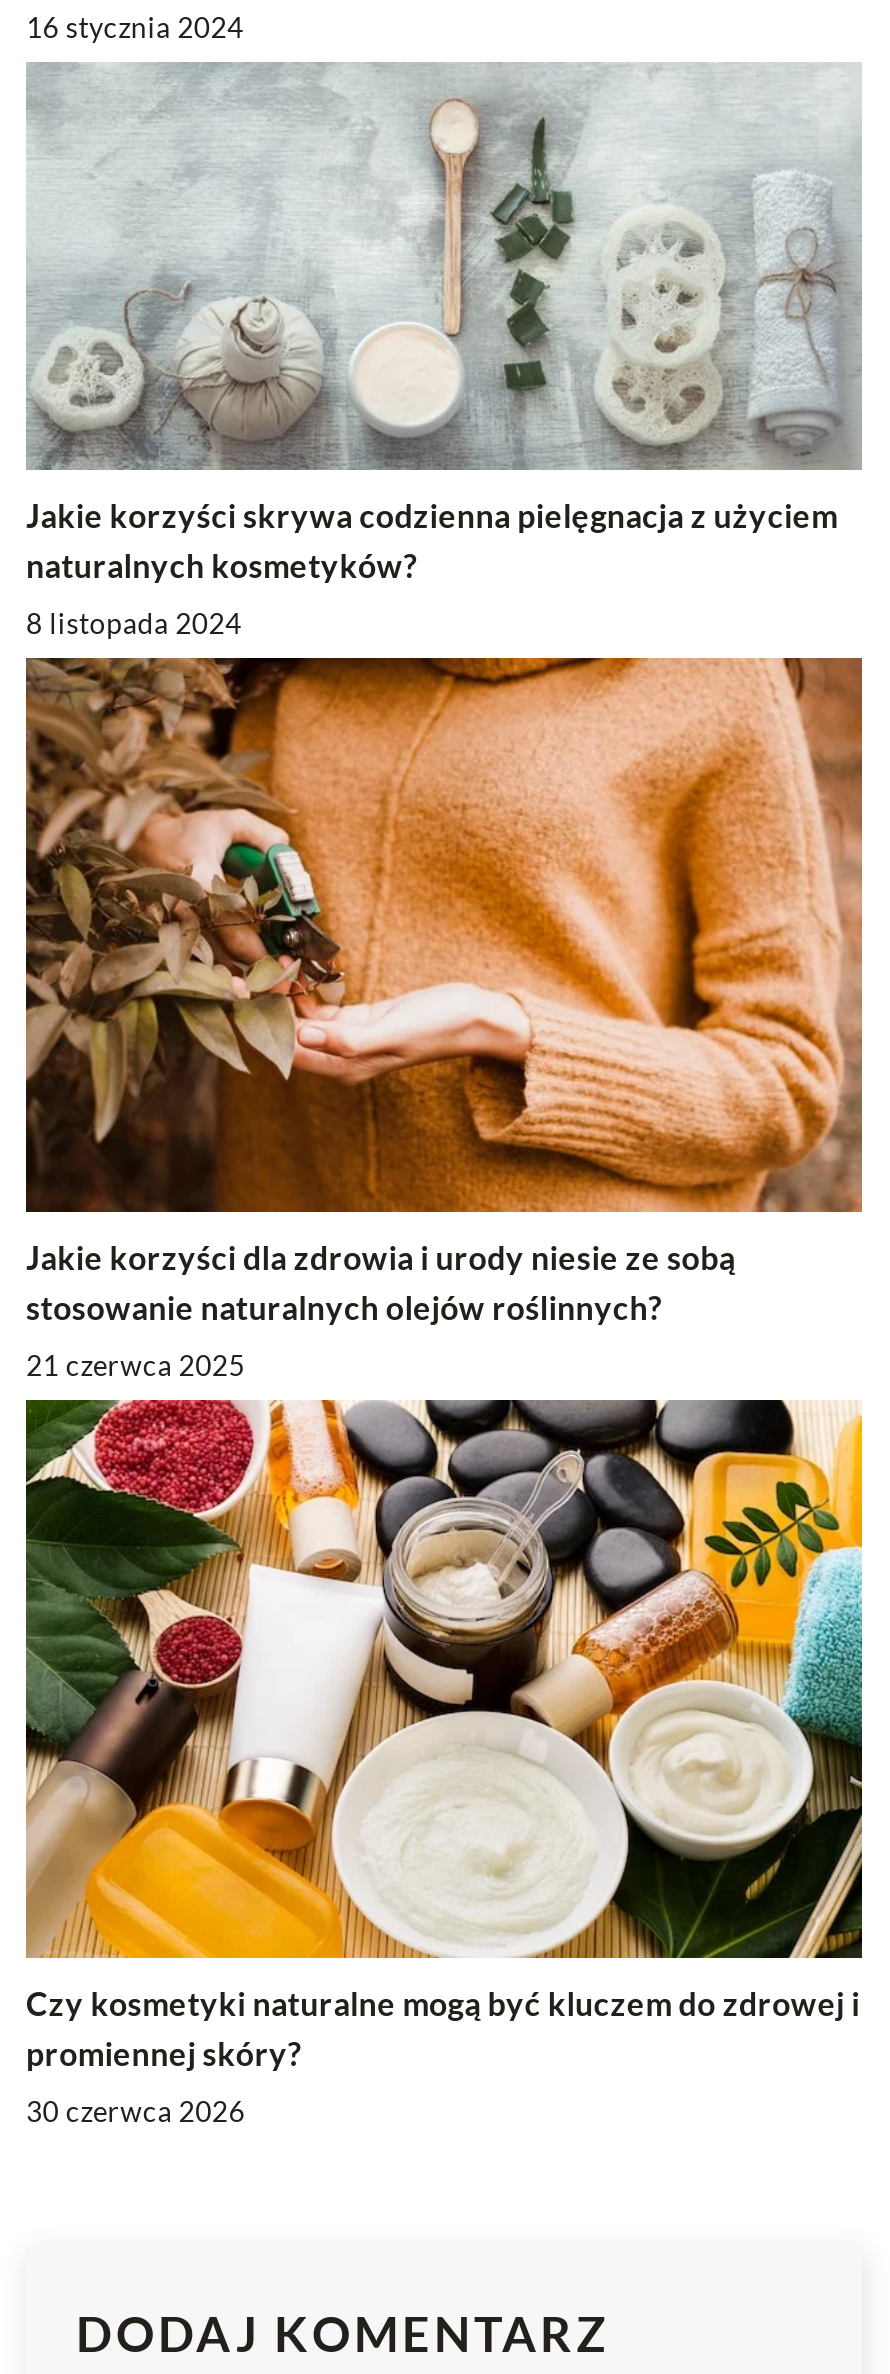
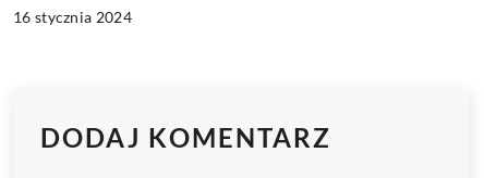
- [image]
- Jakie korzyści skrywa codzienna pielęgnacja z użyciem
- naturalnych kosmetyków?
- 8 listopada 2024

- [image]
- Jakie korzyści dla zdrowia i urody niesie ze sobą
- stosowanie naturalnych olejów roślinnych?
- 21 czerwca 2025

- [image]
- Czy kosmetyki naturalne mogą być kluczem do zdrowej i
- promiennej skóry?
- 30 czerwca 2026
